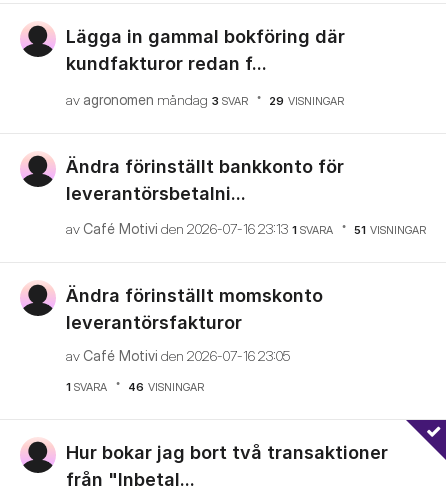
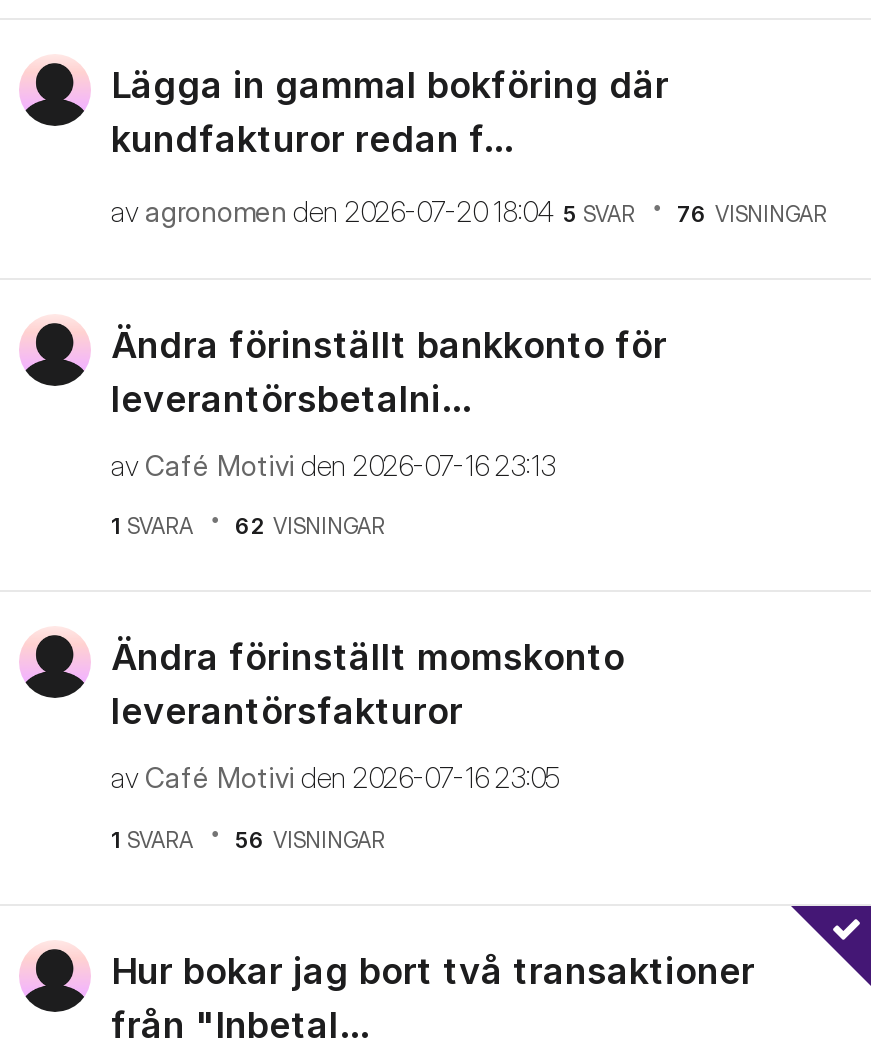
- av agronomen måndag 3 SVAR
- 29 VISNINGAR
+ av agronomen den 2026-07-20 18:04 5 SVAR
+ 76 VISNINGAR

- av Café Motivi den 2026-07-16 23:13 1 SVARA
- 51 VISNINGAR
+ av Café Motivi den 2026-07-16 23:13
+ 1 SVARA
+ 62 VISNINGAR

- 1 SVARA 46 VISNINGAR
+ 1 SVARA 56 VISNINGAR
